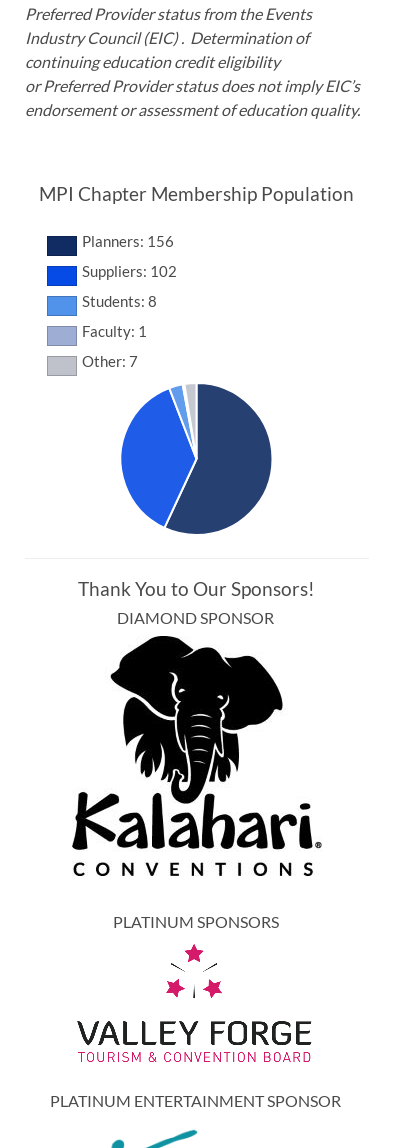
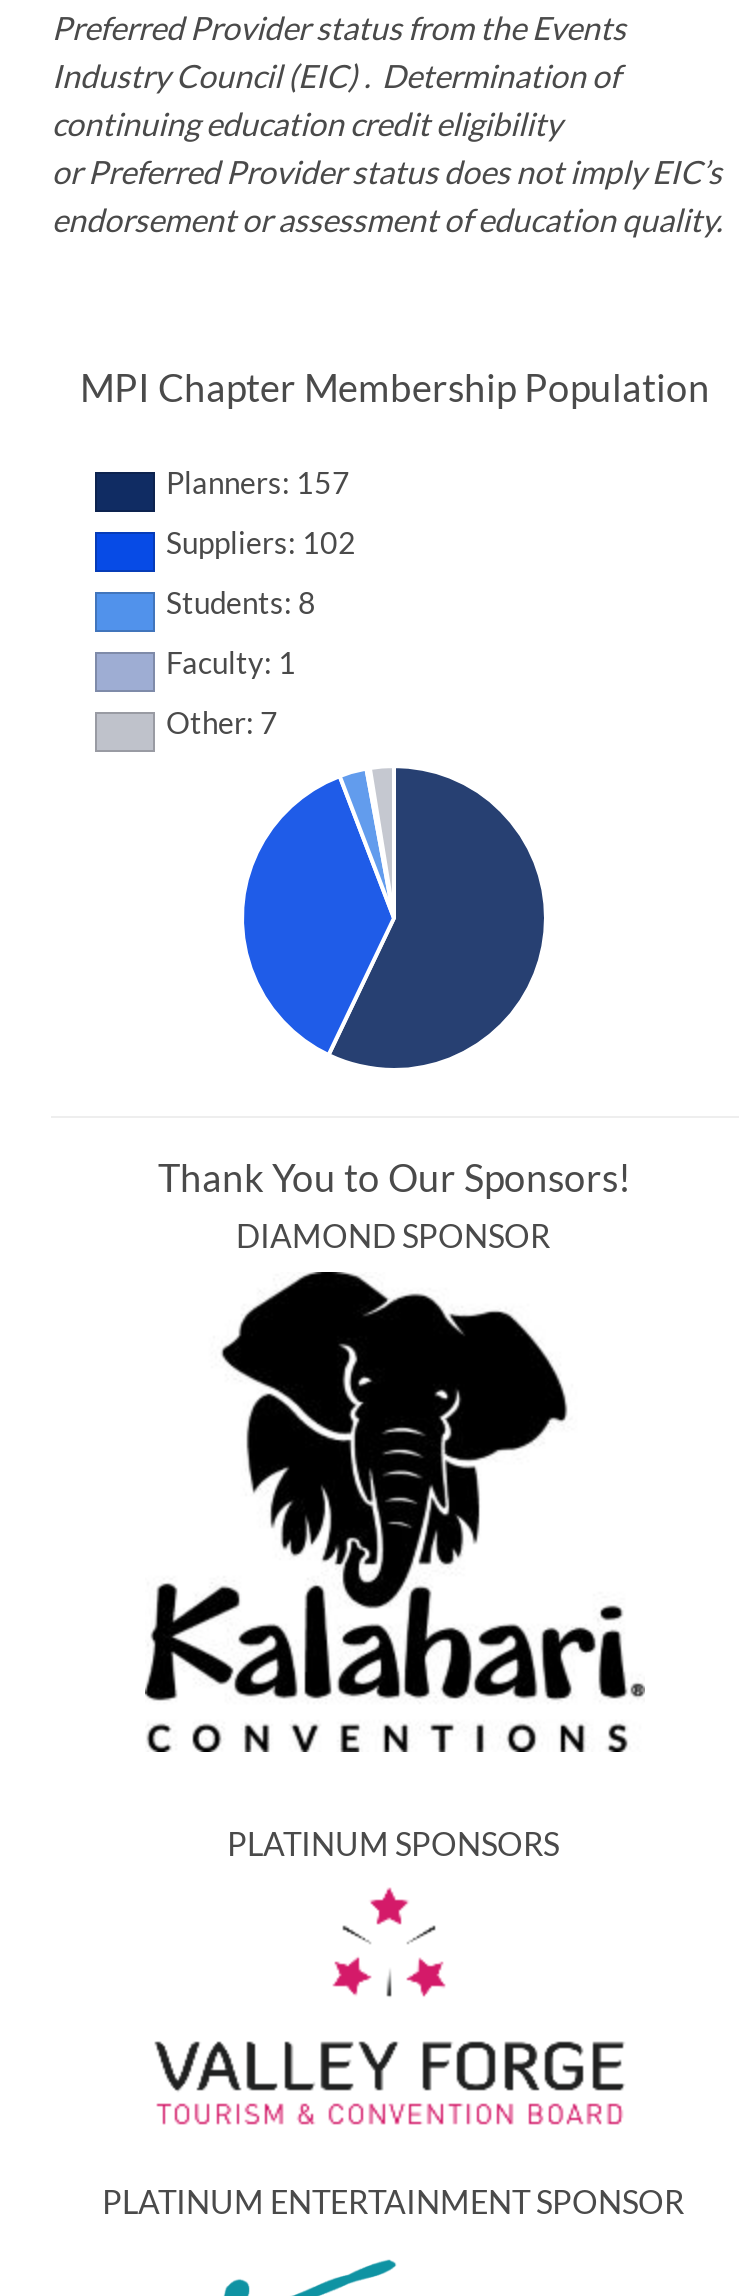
- Planners: 156
+ Planners: 157
